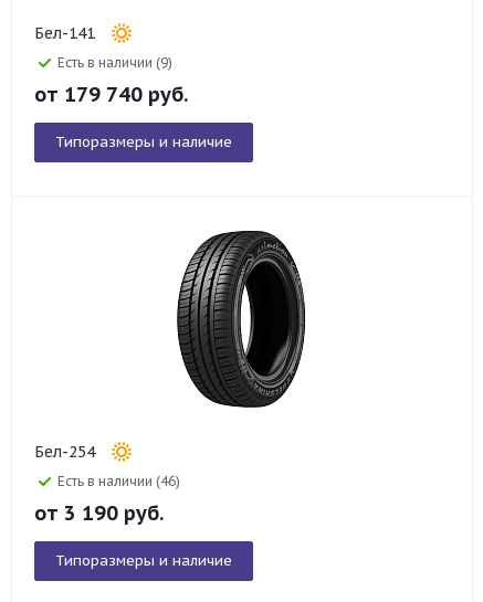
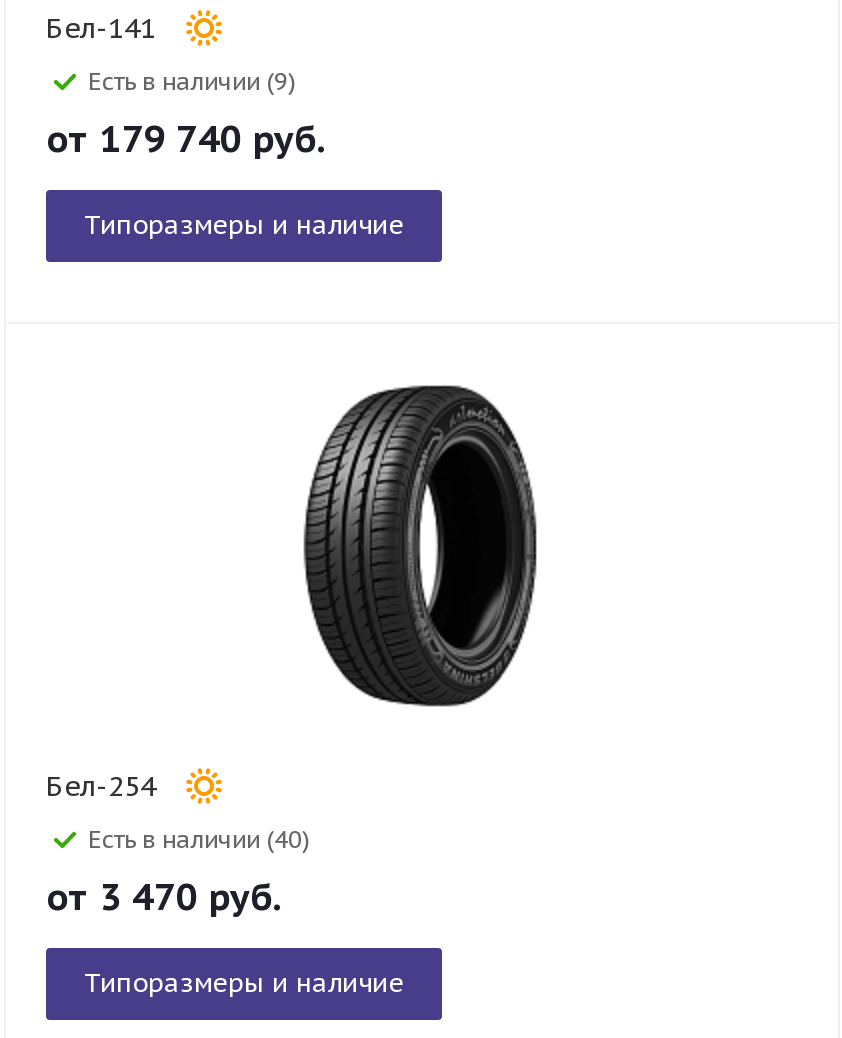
- Есть в наличии (46)
+ Есть в наличии (40)

- от 3 190 руб.
+ от 3 470 руб.
